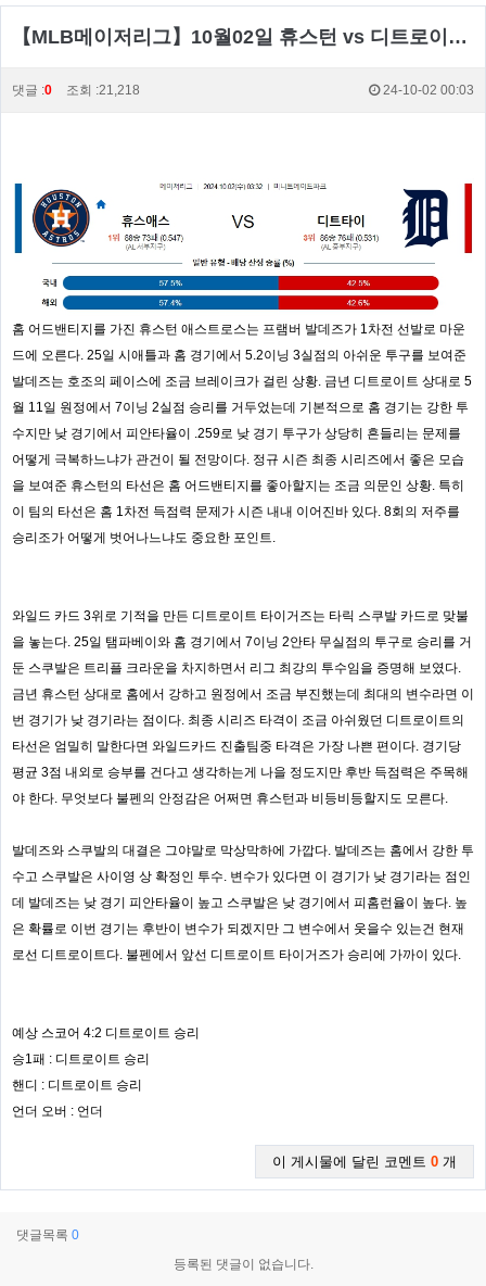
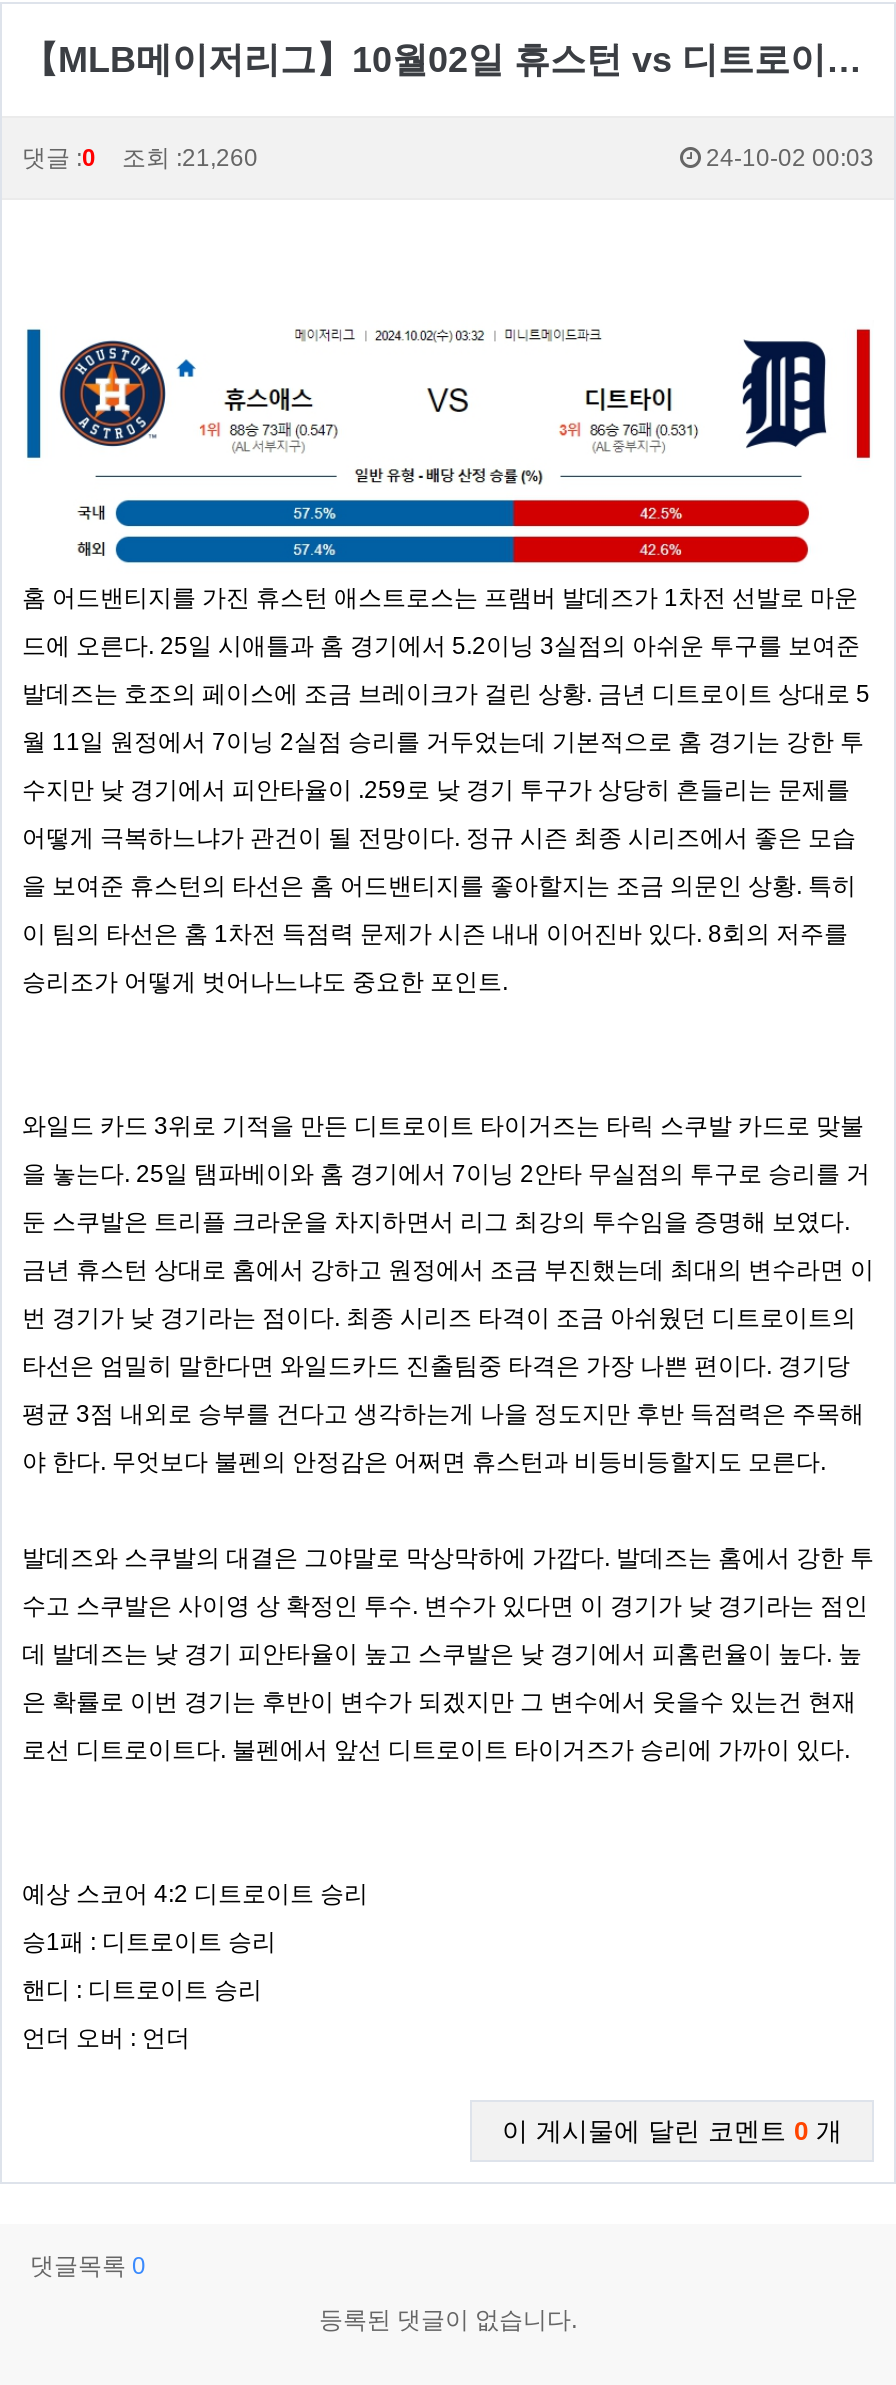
- 댓글 : 0 조회 :21,218
+ 댓글 : 0 조회 :21,260
